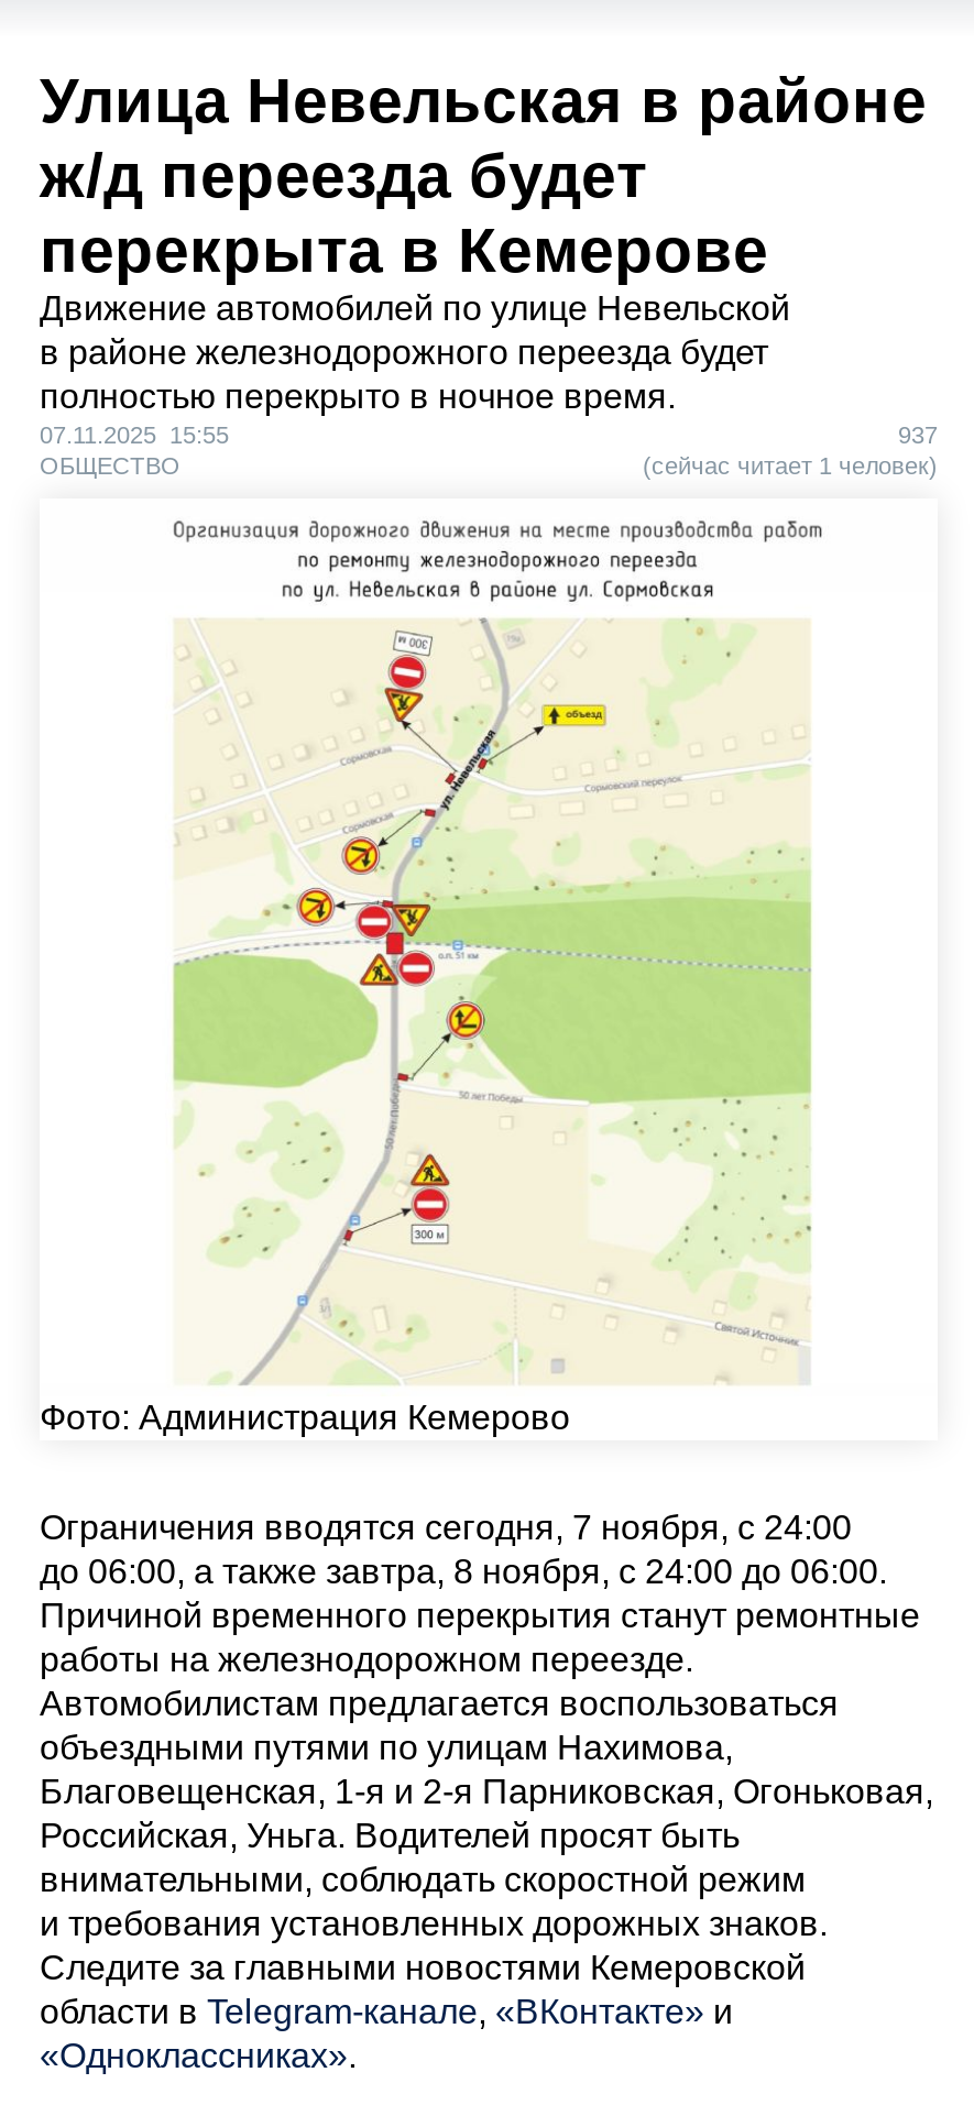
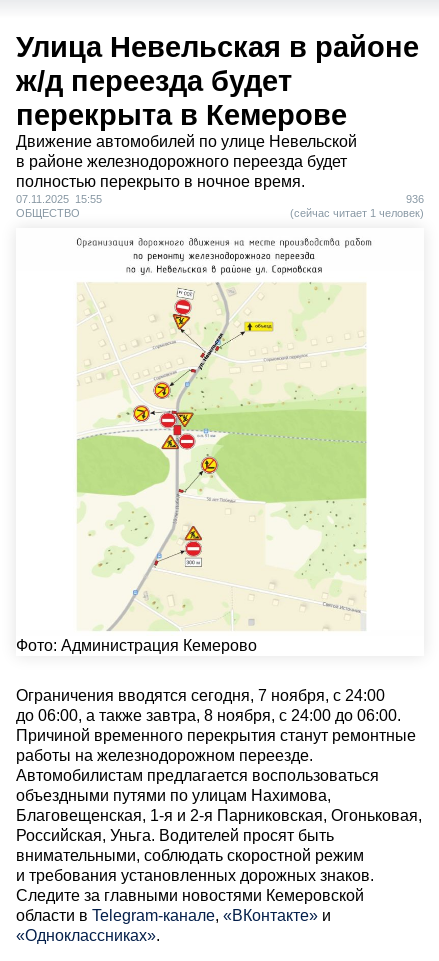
- 937
+ 936
